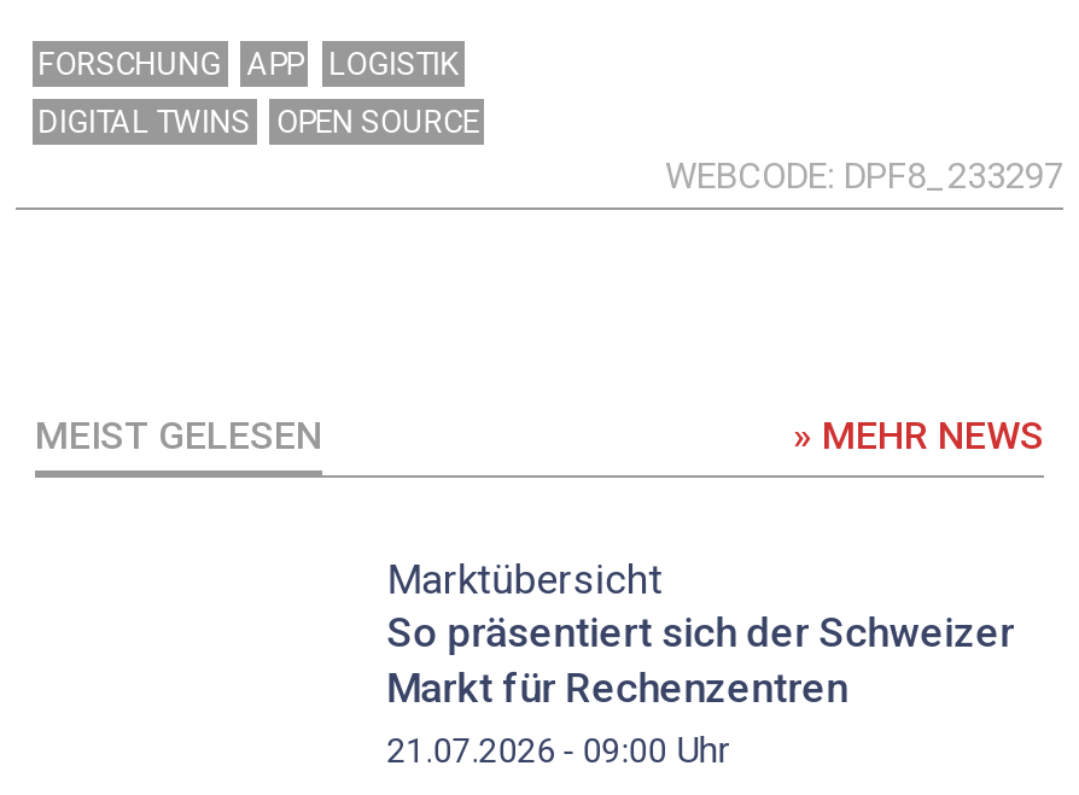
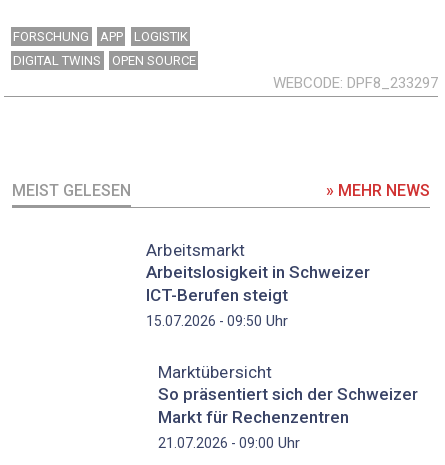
+ Arbeitsmarkt
+ Arbeitslosigkeit in Schweizer
+ ICT-Berufen steigt
+ 15.07.2026 - 09:50 Uhr
